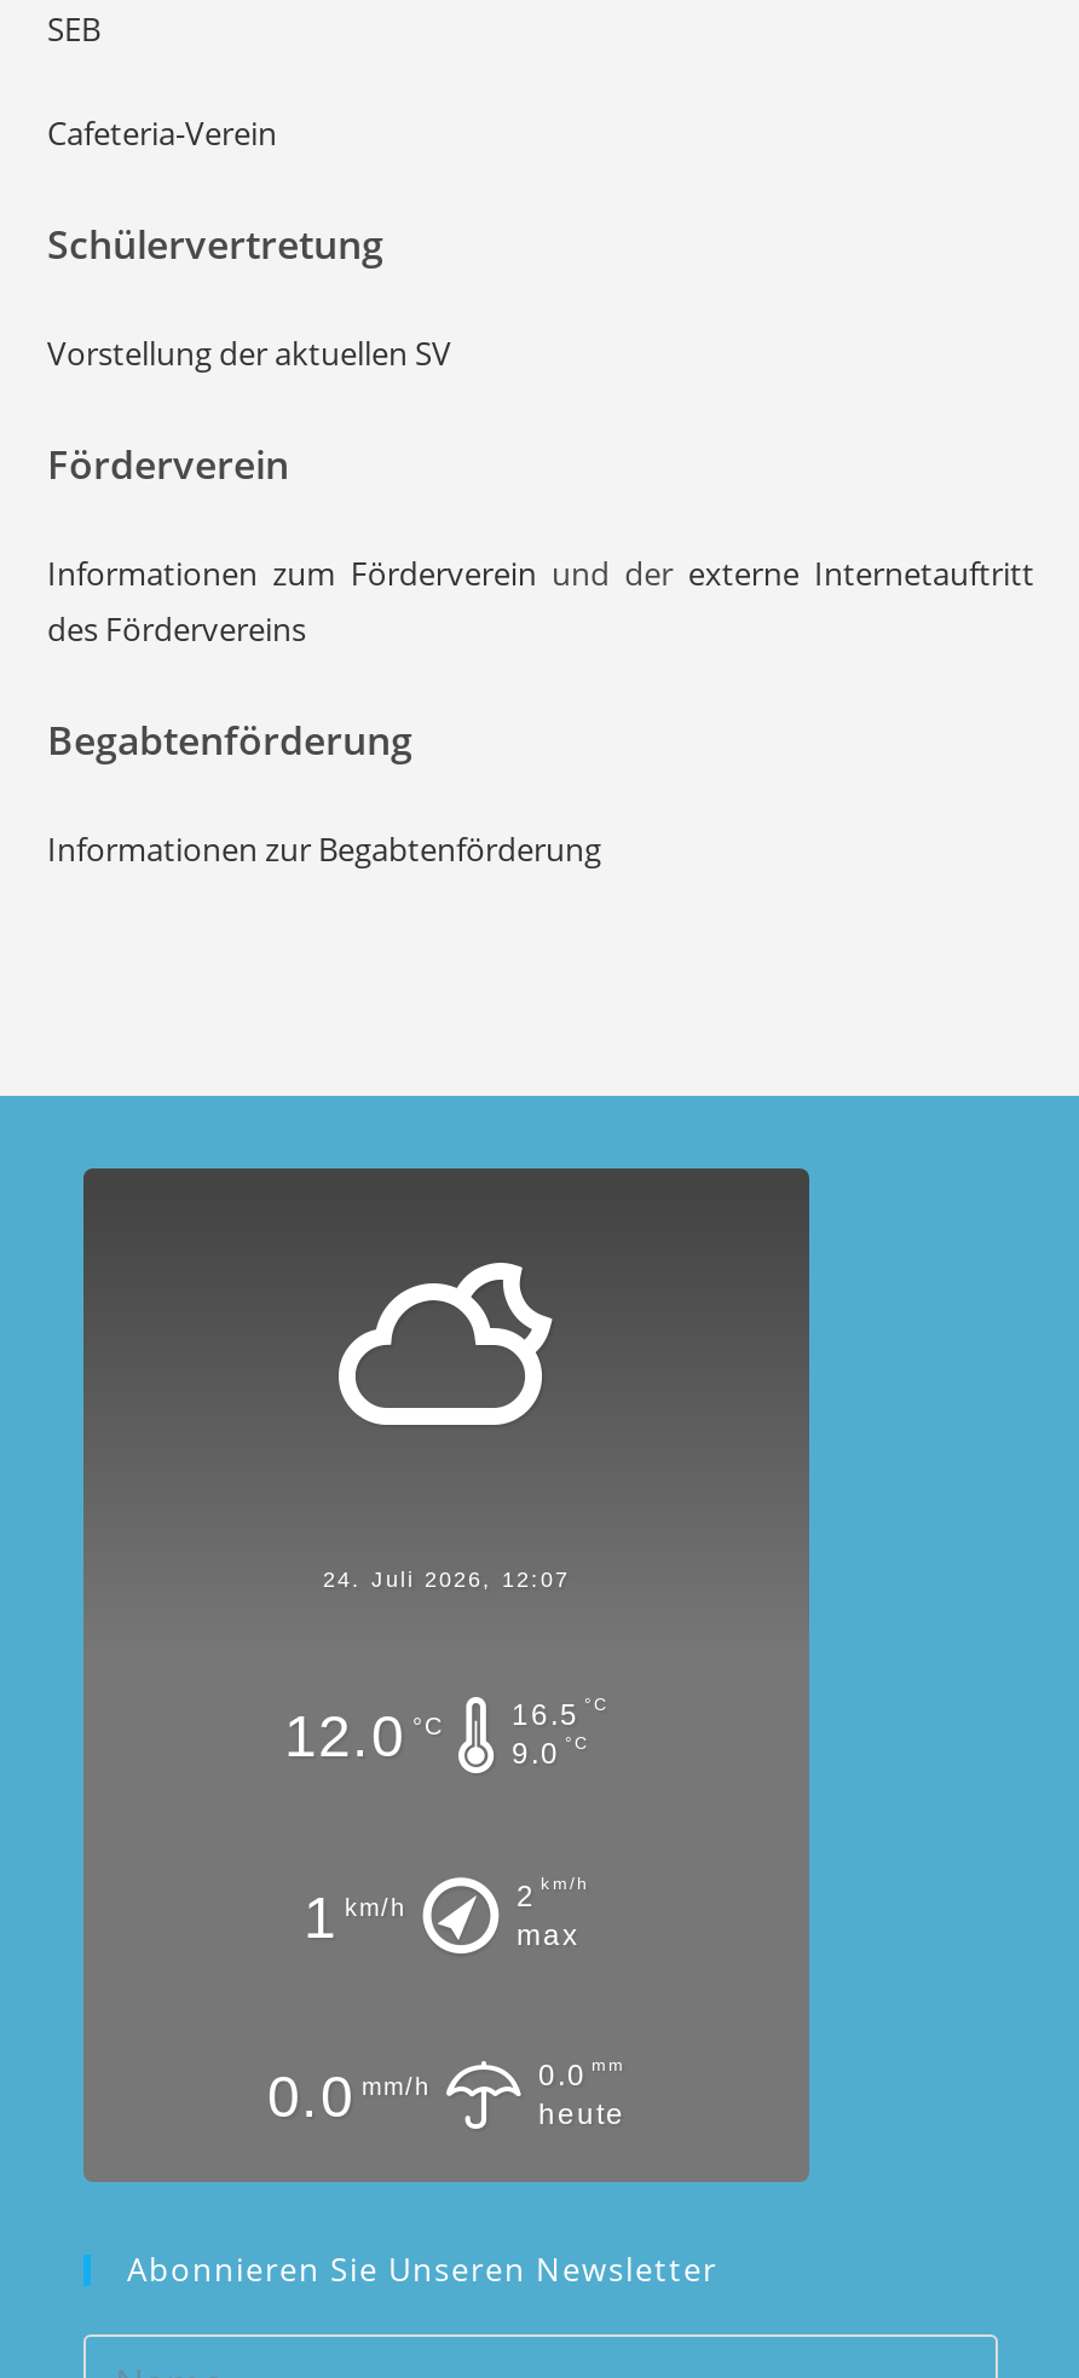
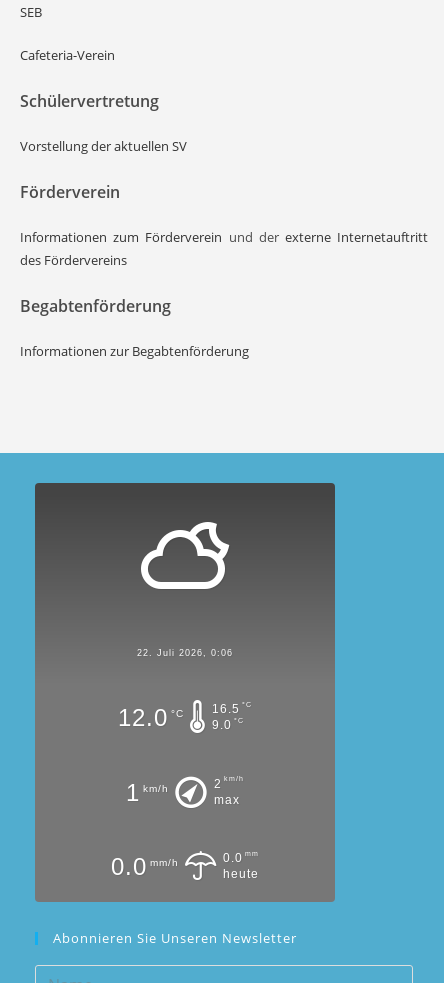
- 24. Juli 2026, 12:07
+ 22. Juli 2026, 0:06
